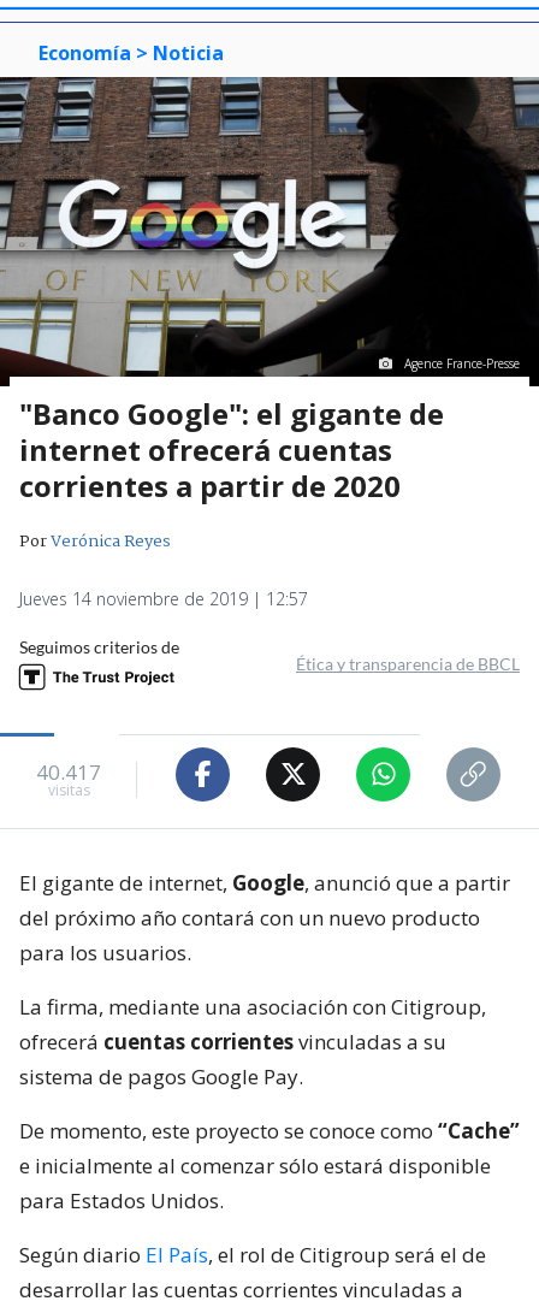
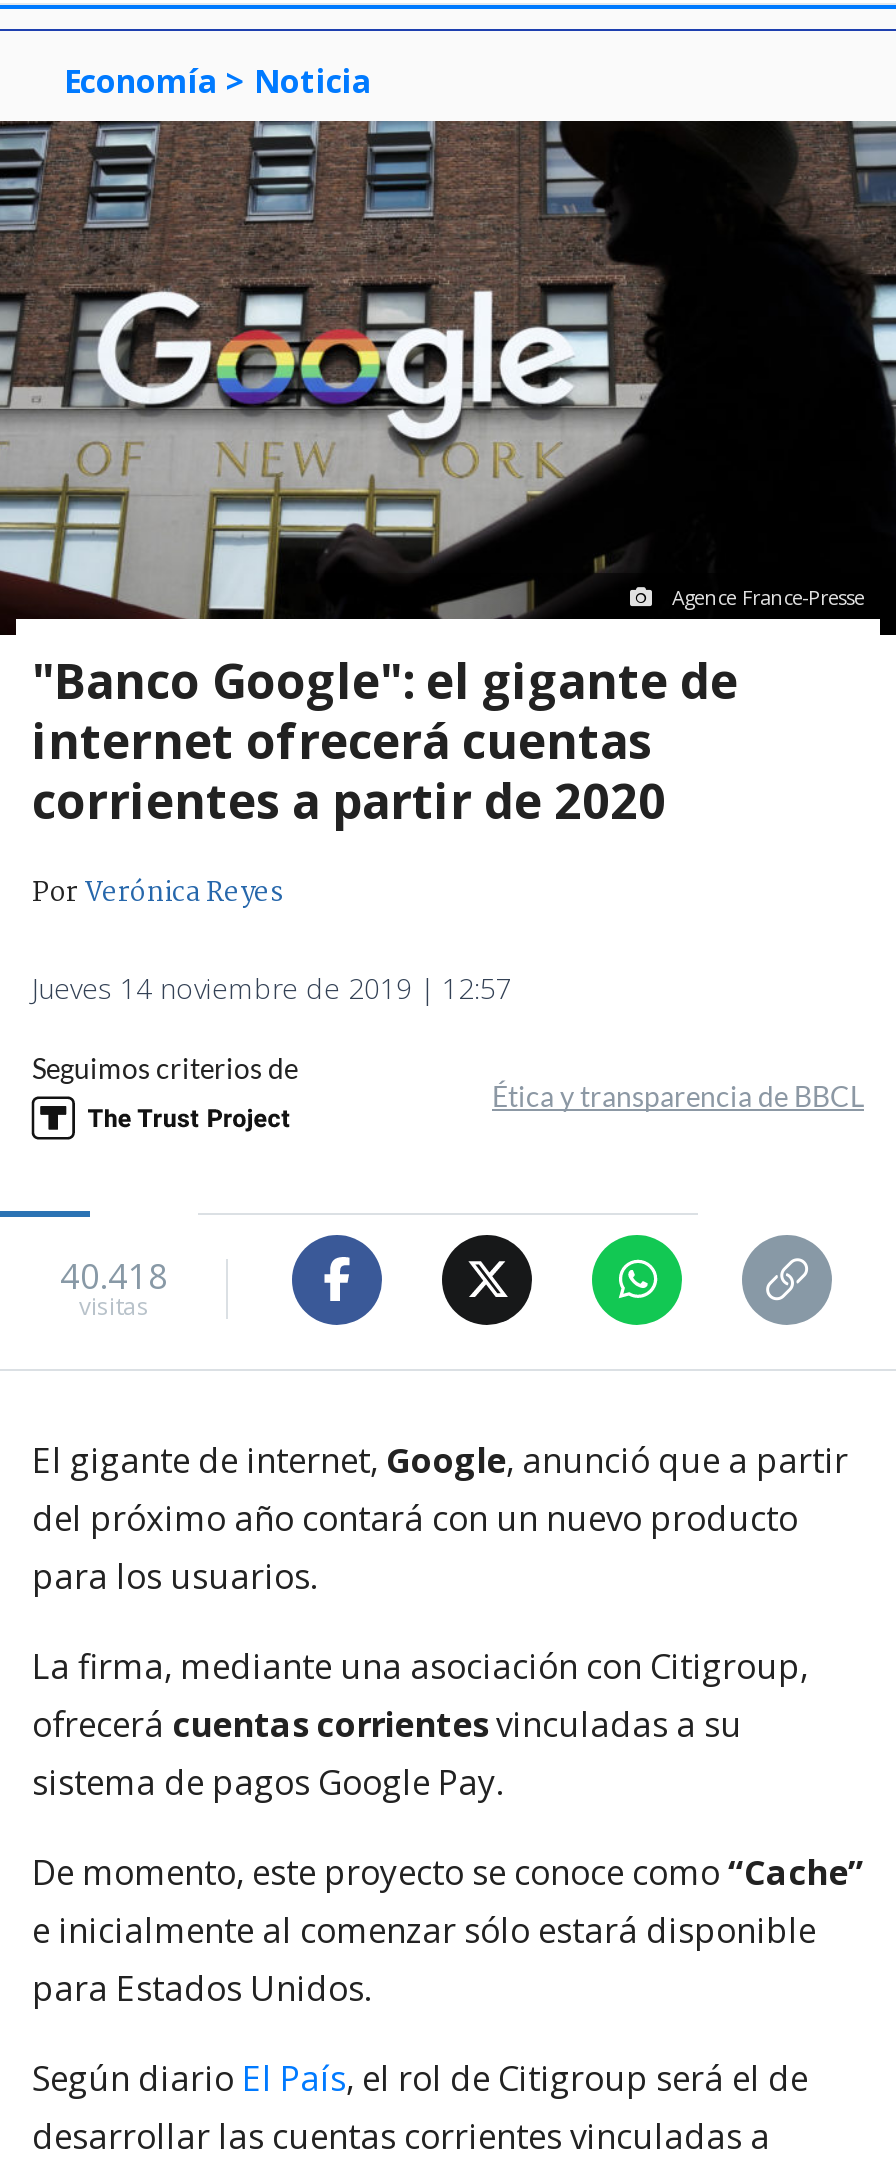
- 40.417
+ 40.418
